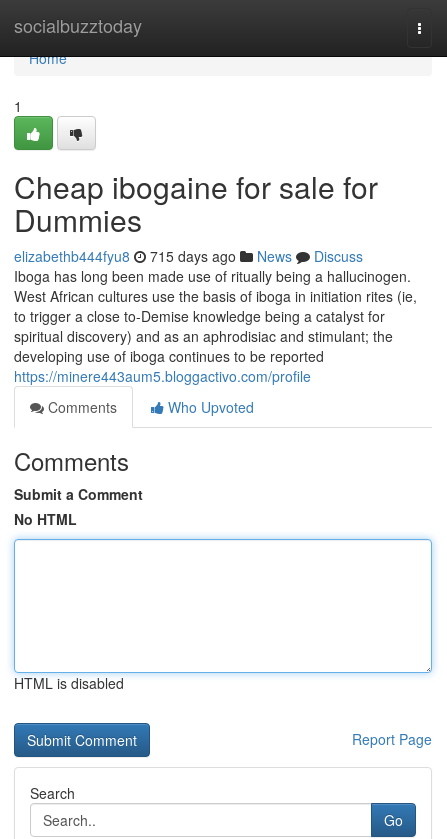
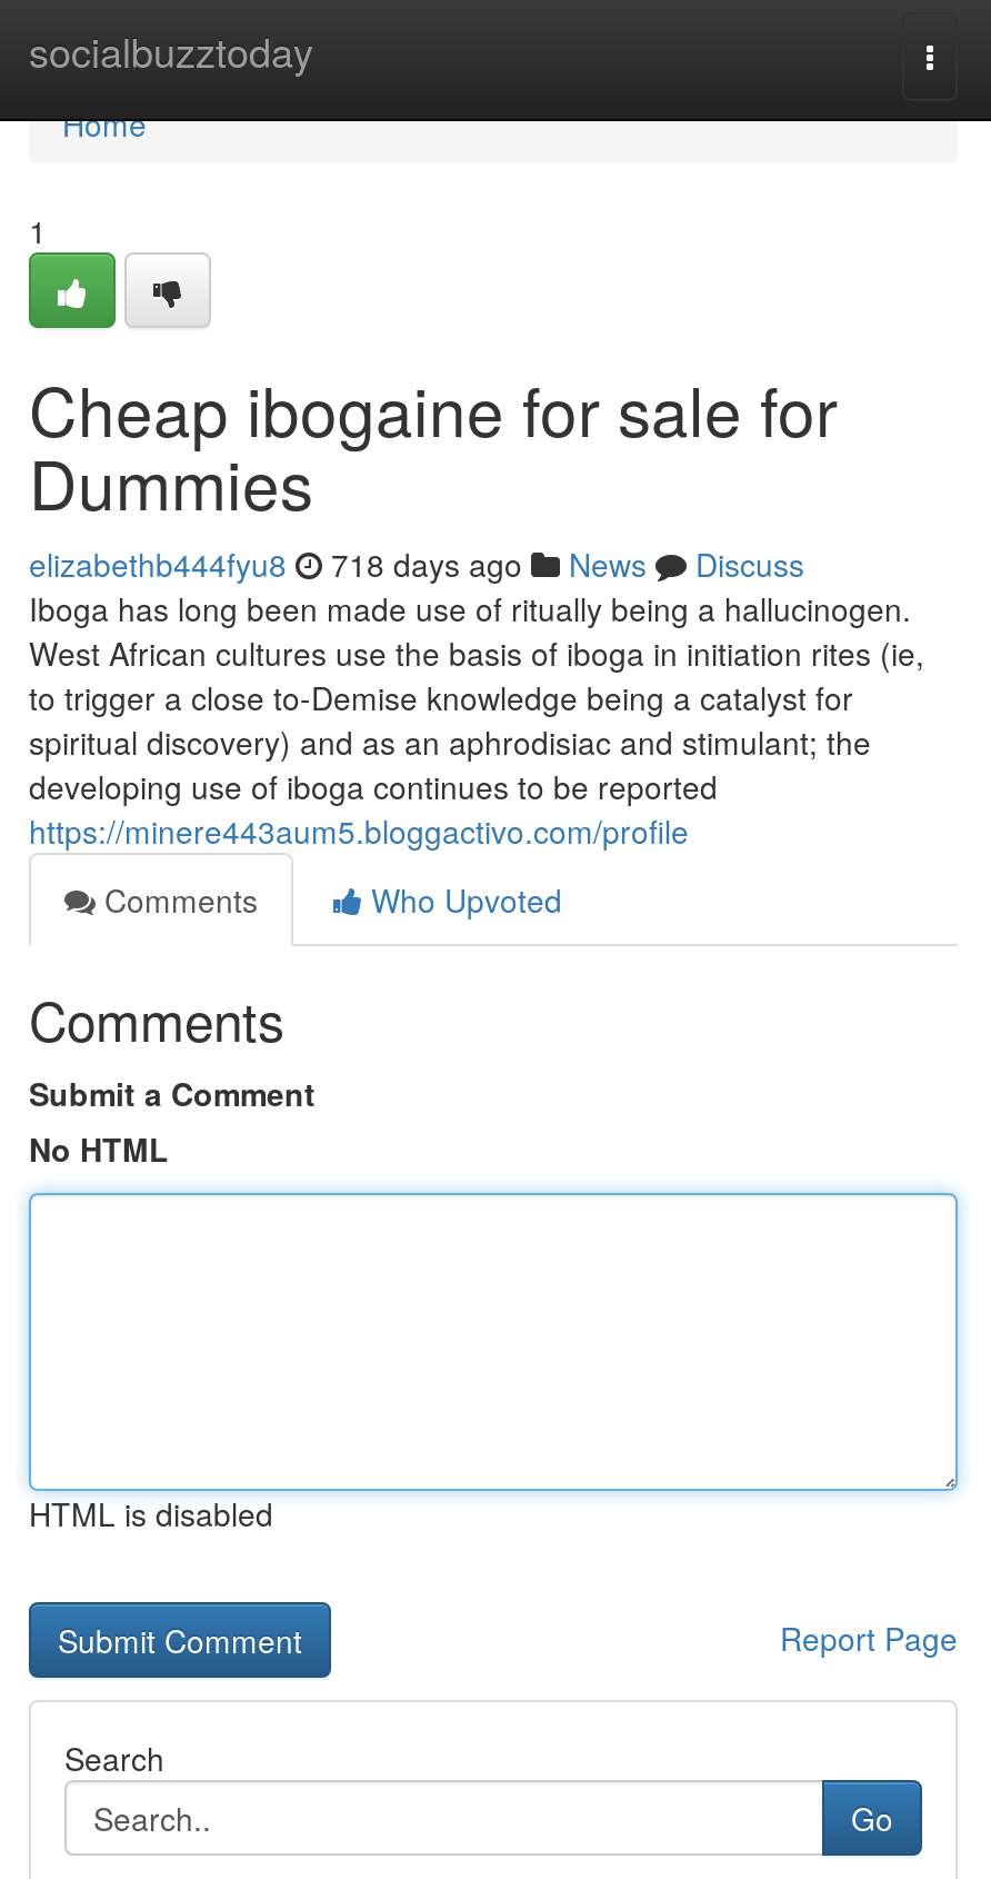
- elizabethb444fyu8 715 days ago News Discuss
+ elizabethb444fyu8 718 days ago News Discuss
